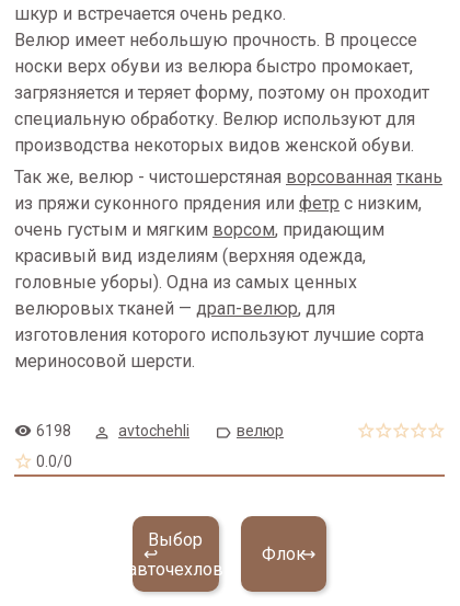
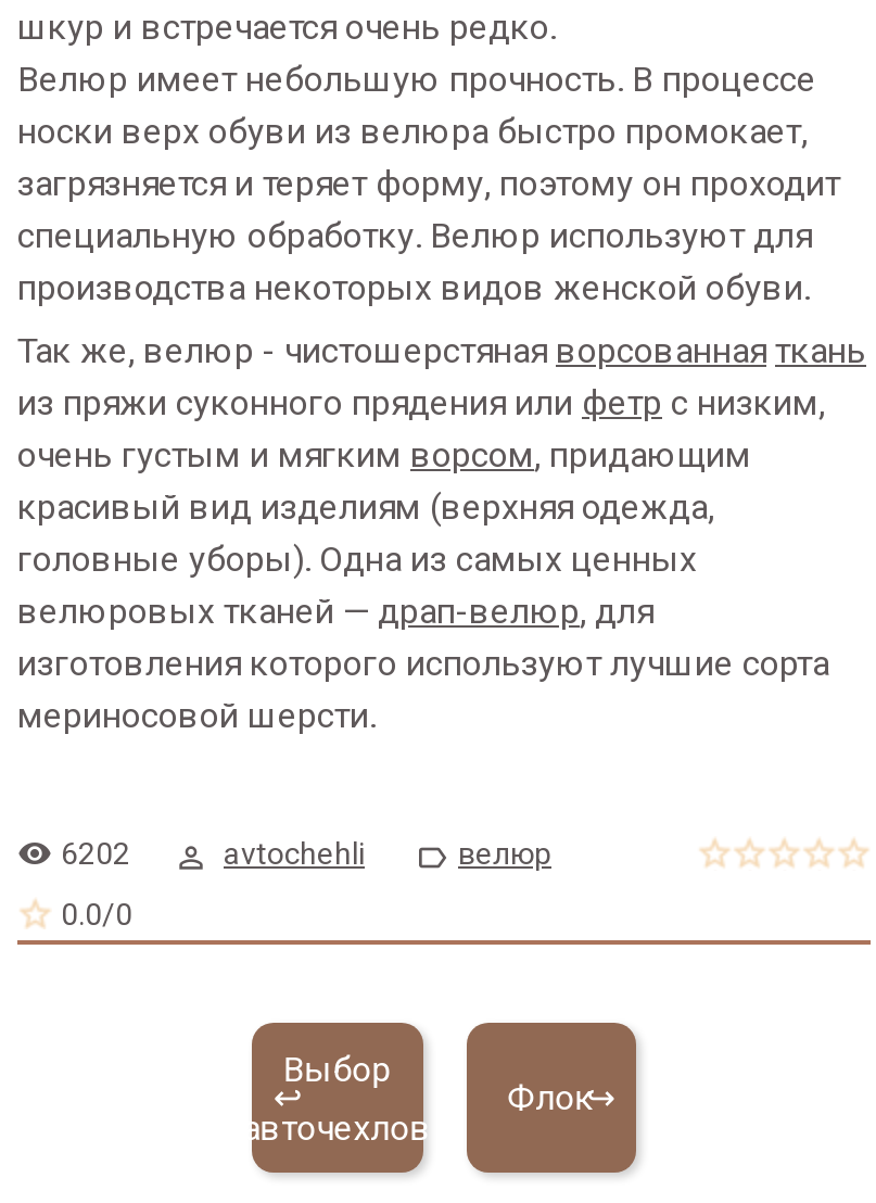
- 6198
+ 6202
